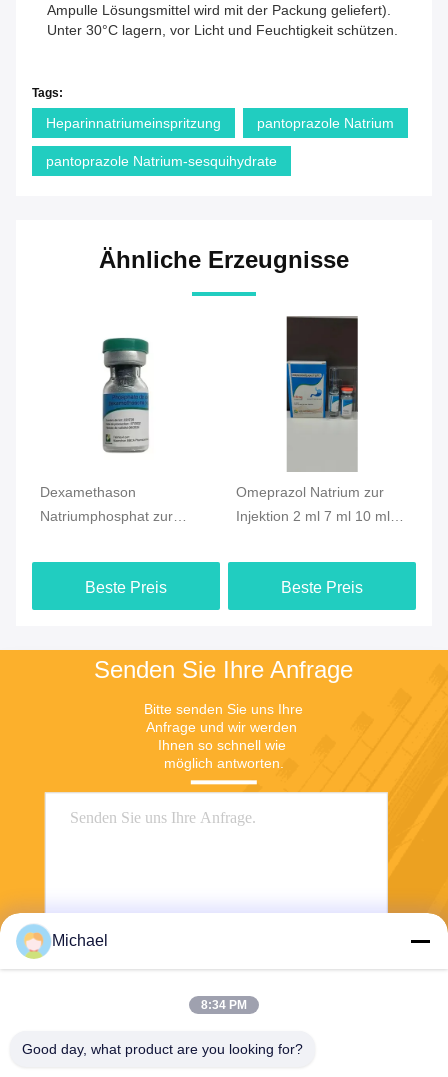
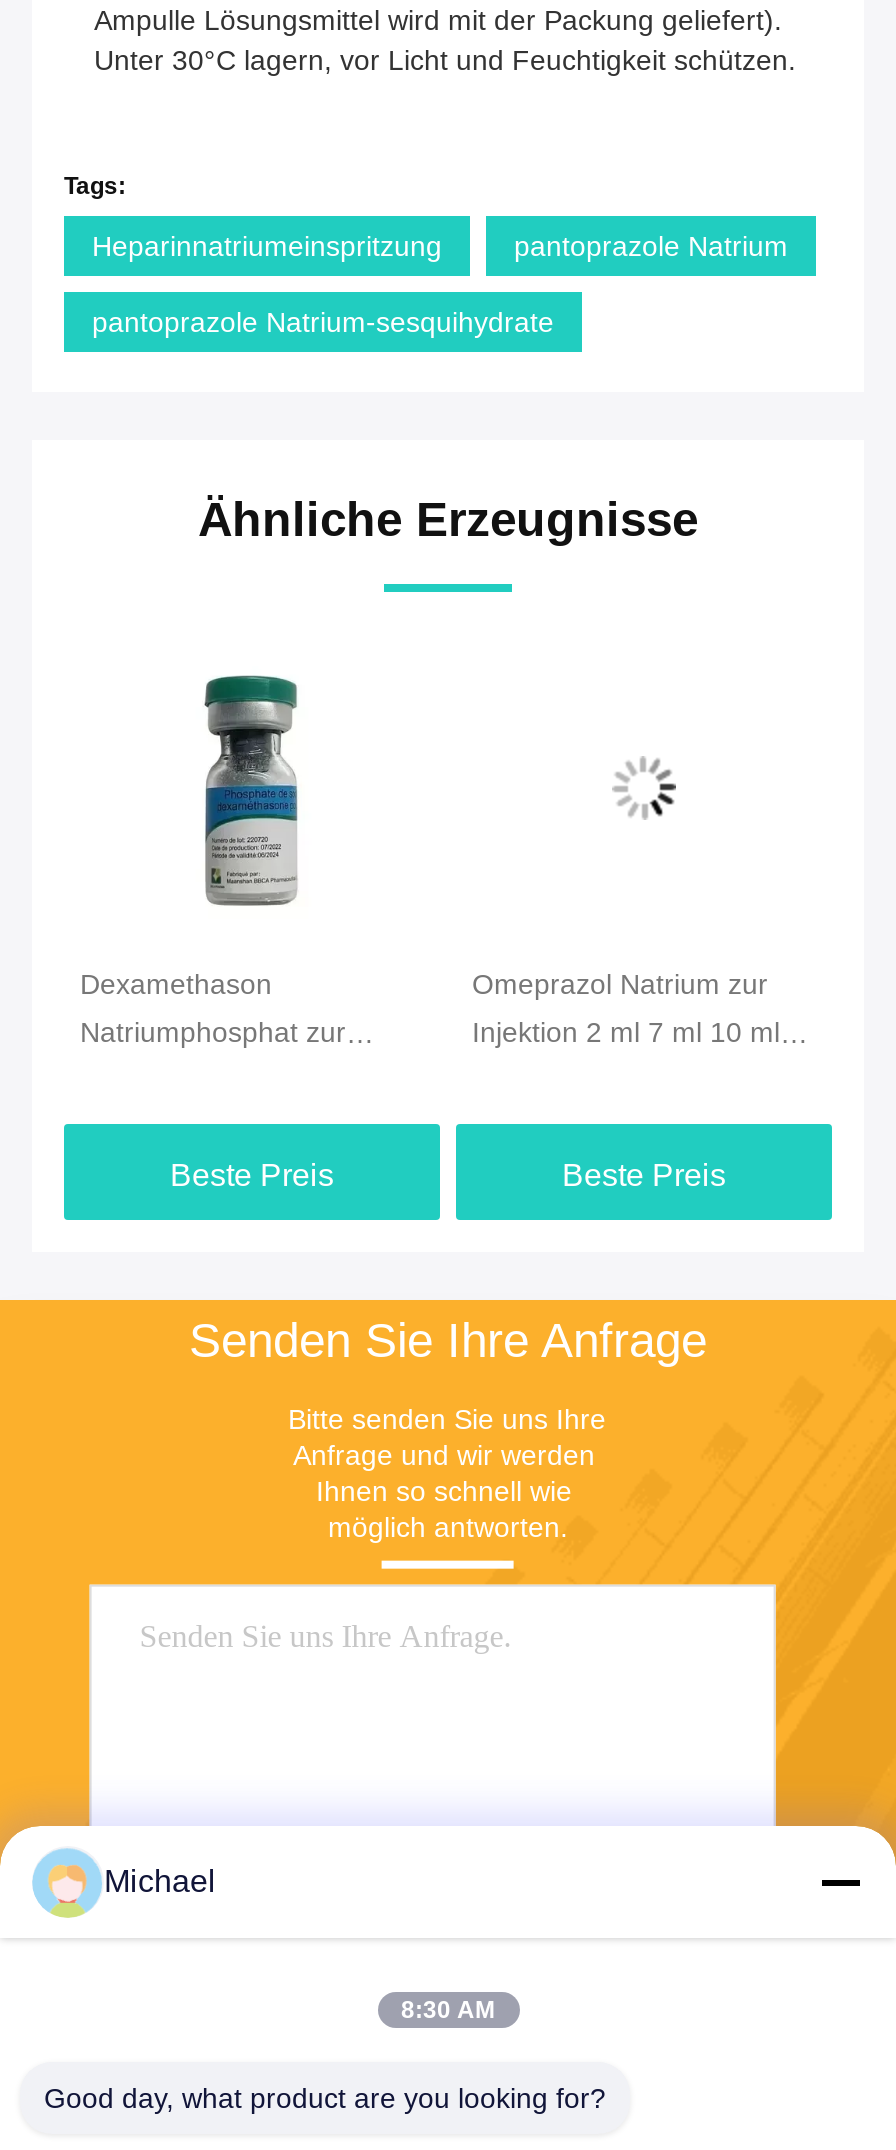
- [image]

- 8:34 PM
+ 8:30 AM
